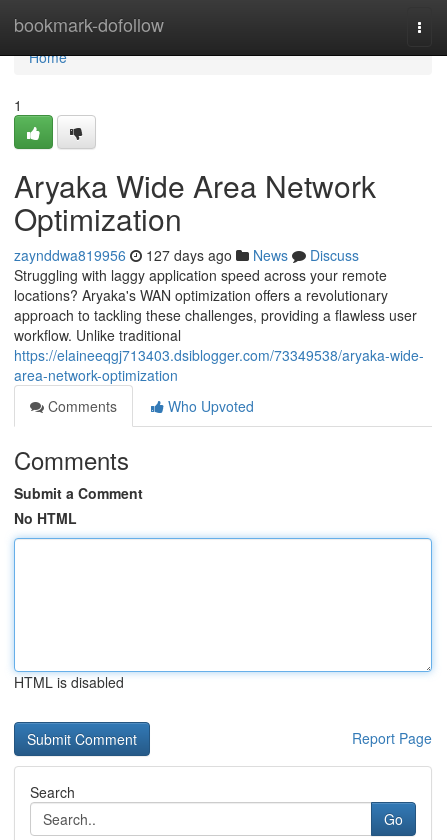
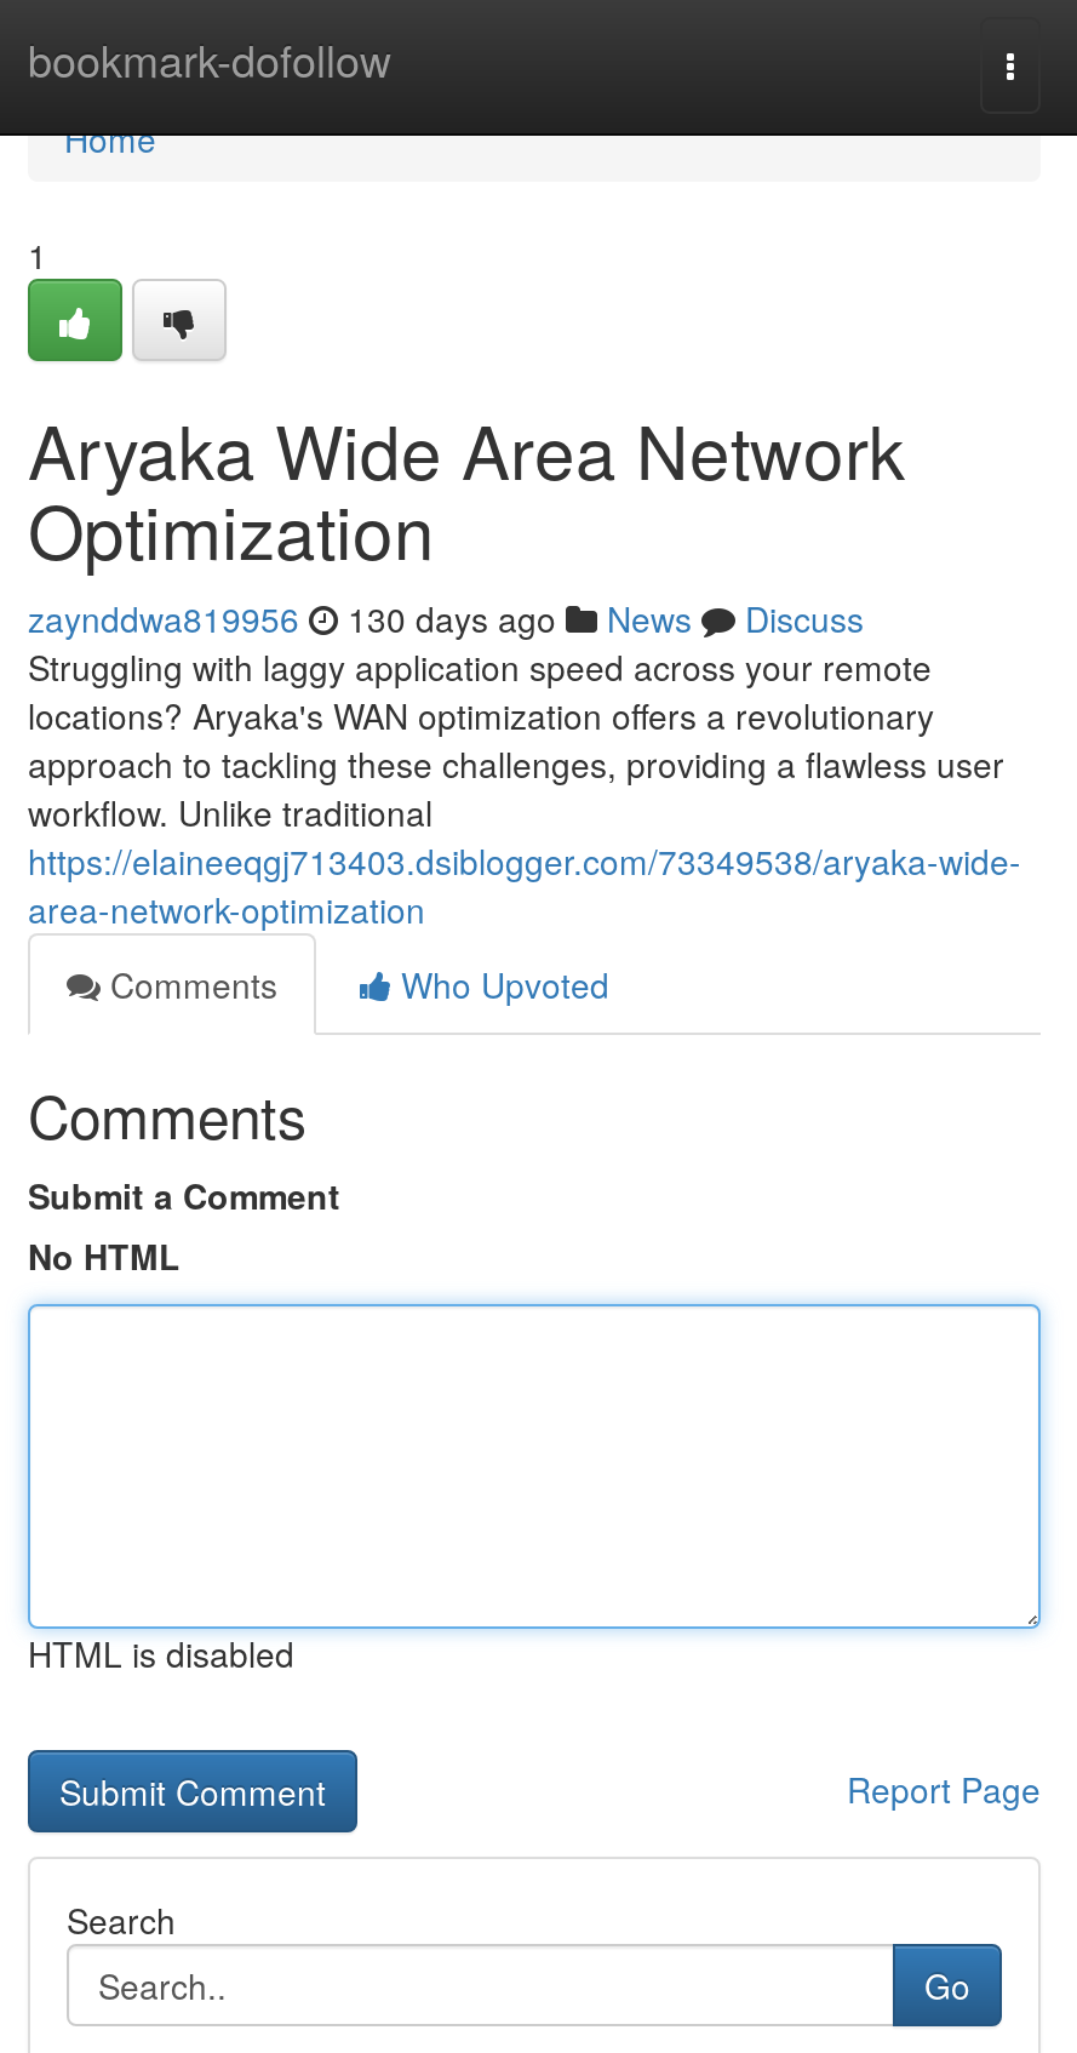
- zaynddwa819956 127 days ago News Discuss
+ zaynddwa819956 130 days ago News Discuss
